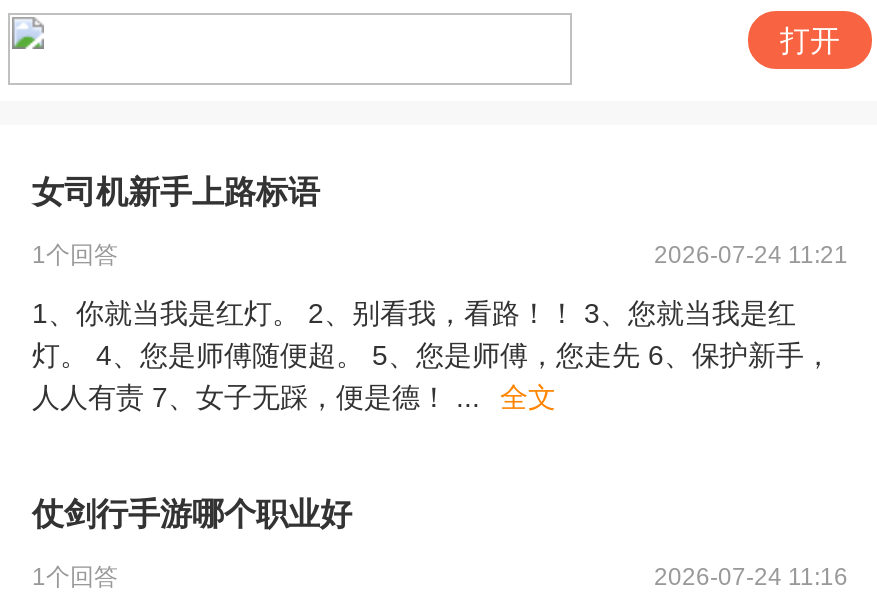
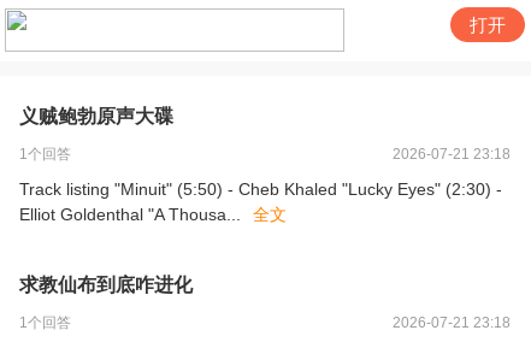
- 女司机新手上路标语
+ 义贼鲍勃原声大碟

- 2026-07-24 11:21
+ 2026-07-21 23:18

- 1、你就当我是红灯。 2、别看我，看路！！ 3、您就当我是红
- 灯。 4、您是师傅随便超。 5、您是师傅，您走先 6、保护新手，
- 人人有责 7、女子无踩，便是德！...
+ Track listing "Minuit" (5:50) - Cheb Khaled "Lucky Eyes" (2:30) -
+ Elliot Goldenthal "A Thousa...

- 仗剑行手游哪个职业好
+ 求教仙布到底咋进化

- 2026-07-24 11:16
+ 2026-07-21 23:18
